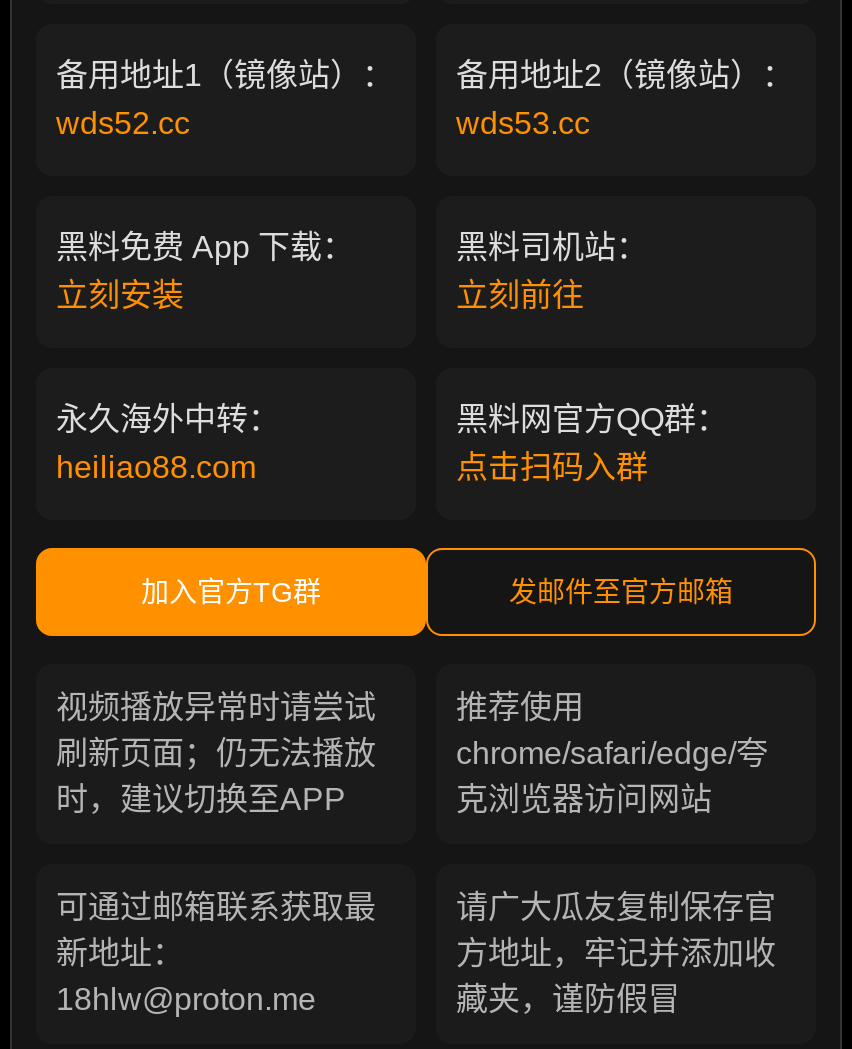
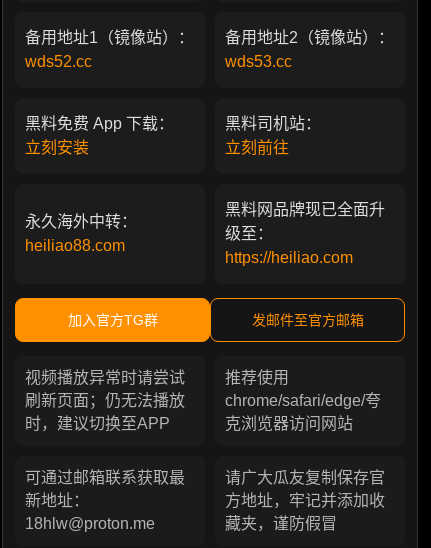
- 黑料网官方QQ群：
- 点击扫码入群
+ 黑料网品牌现已全面升
+ 级至：
+ https://heiliao.com
